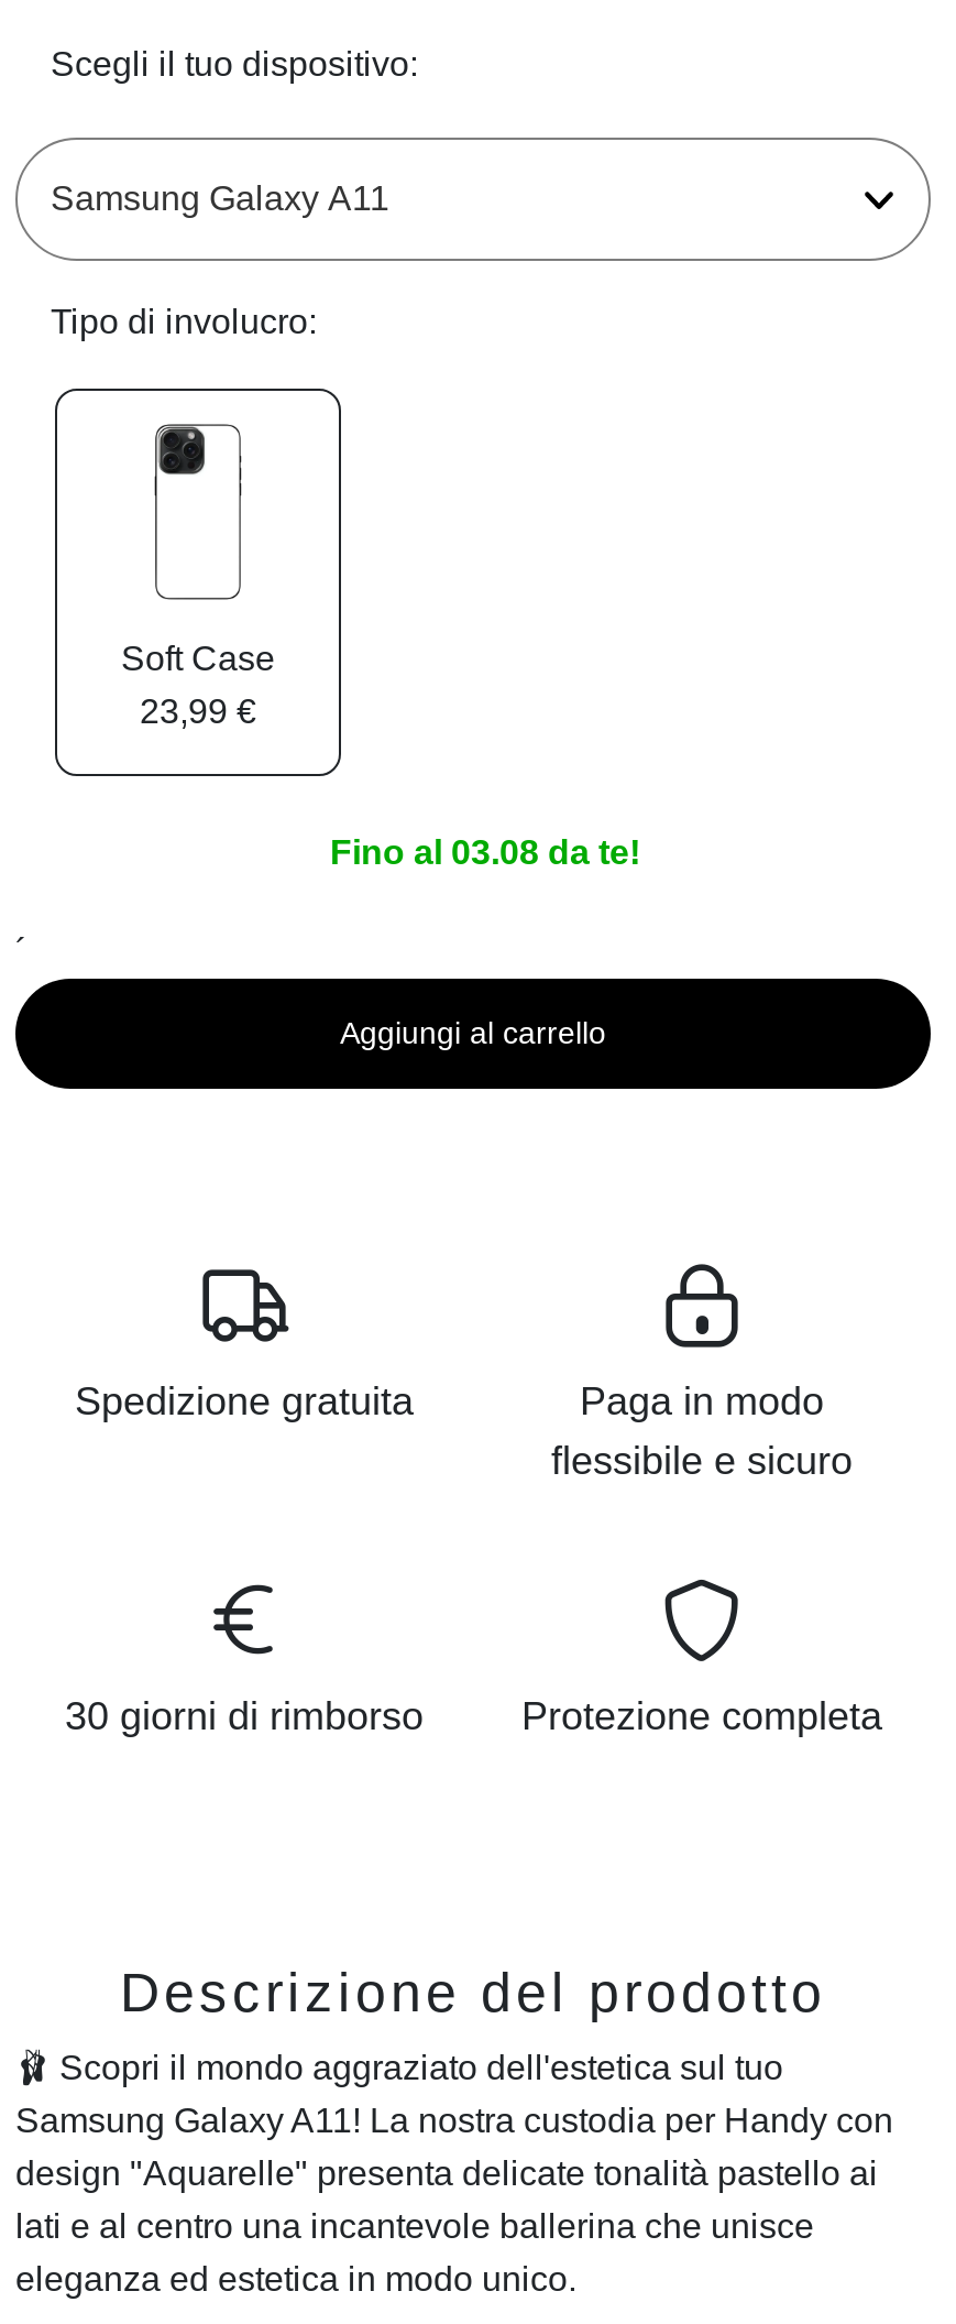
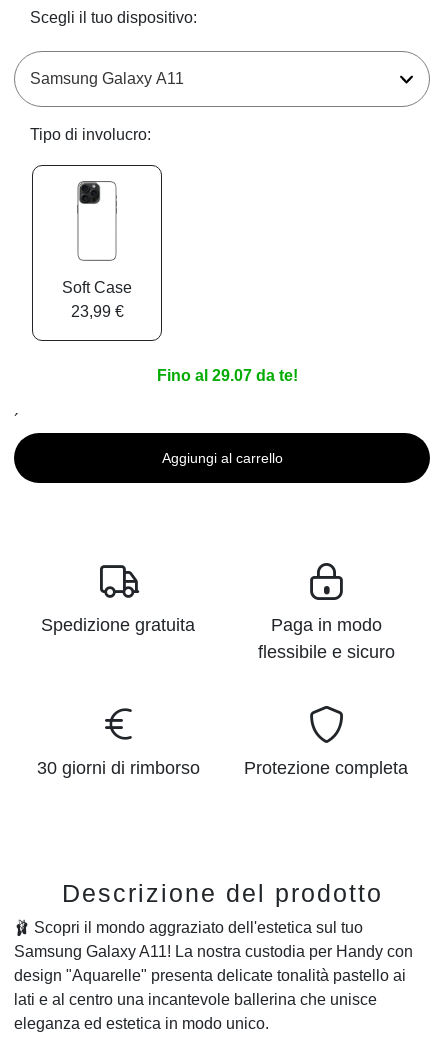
- Fino al 03.08 da te!
+ Fino al 29.07 da te!
